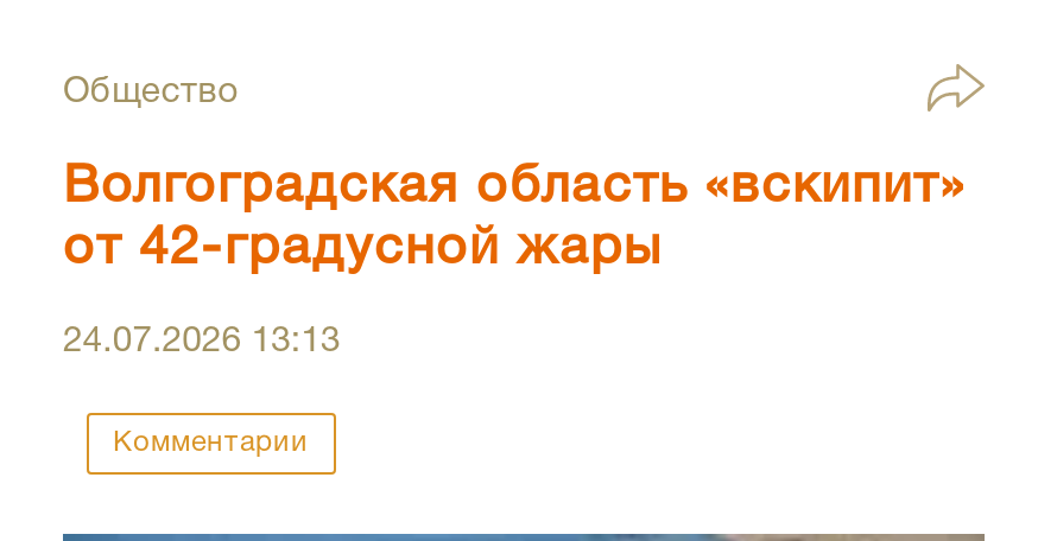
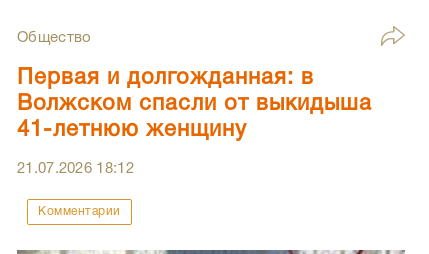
- Волгоградская область «вскипит»
- от 42-градусной жары
+ Первая и долгожданная: в
+ Волжском спасли от выкидыша
+ 41-летнюю женщину

- 24.07.2026 13:13
+ 21.07.2026 18:12
